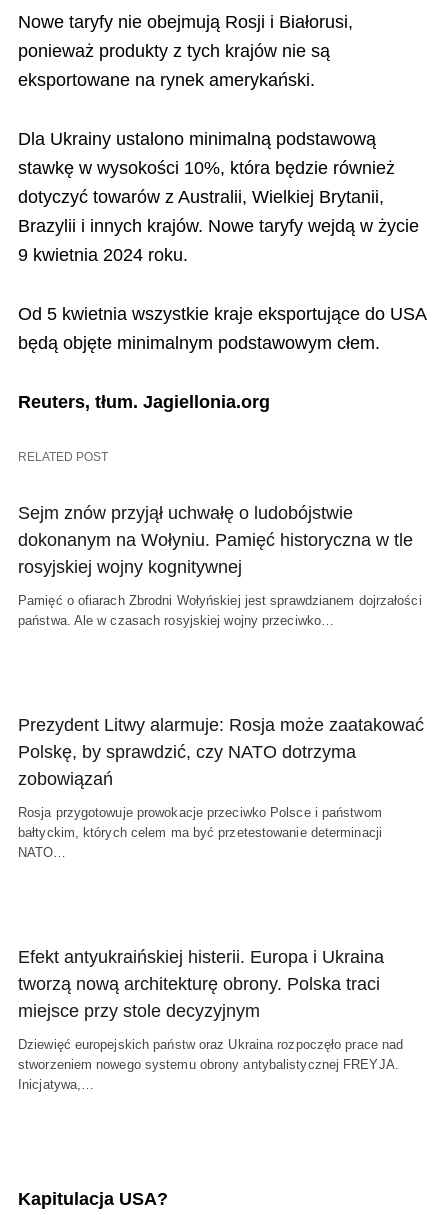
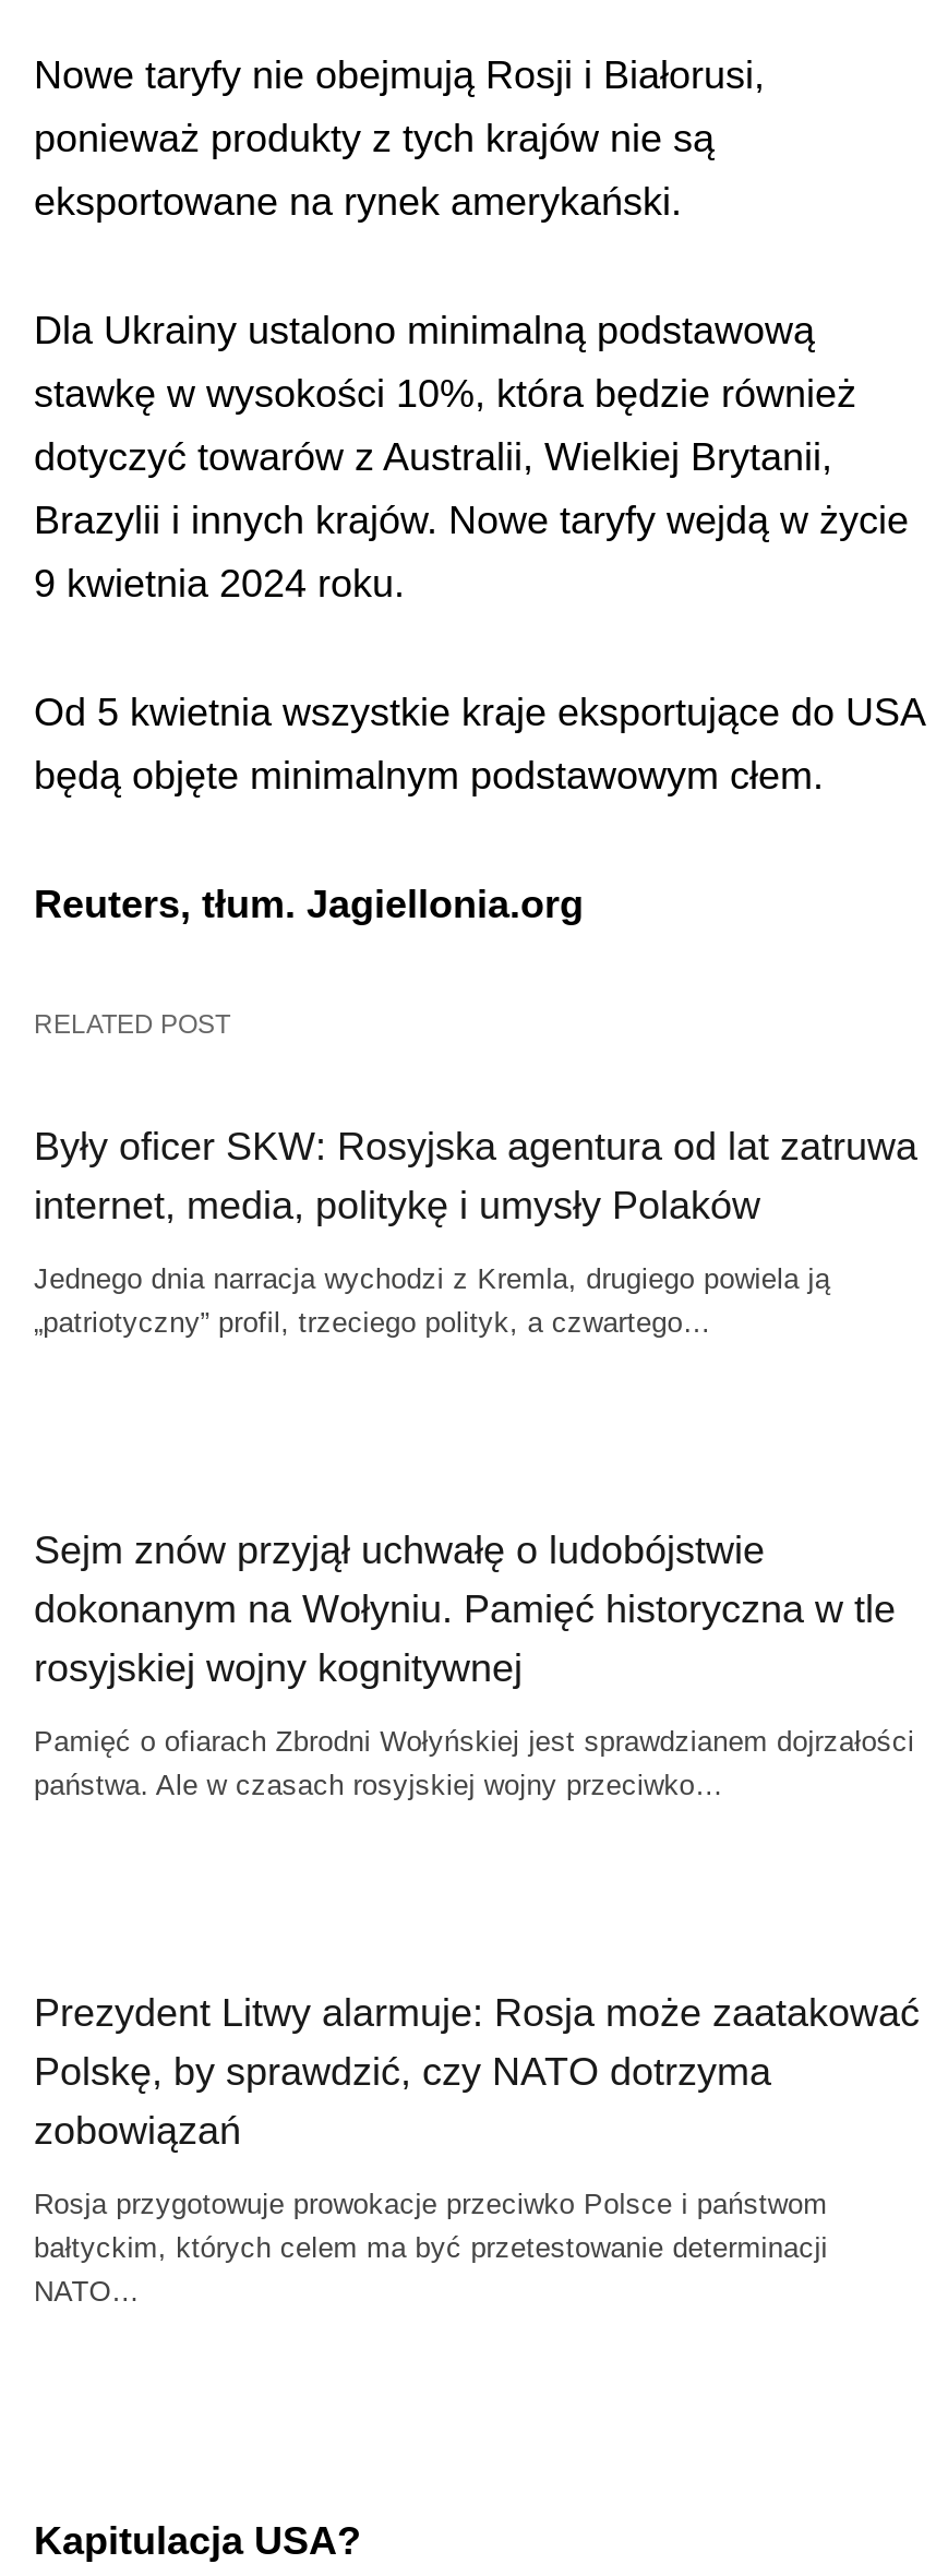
+ Były oficer SKW: Rosyjska agentura od lat zatruwa
+ internet, media, politykę i umysły Polaków
+ Jednego dnia narracja wychodzi z Kremla, drugiego powiela ją
+ „patriotyczny” profil, trzeciego polityk, a czwartego…

moved down: Sejm znów przyjął uchwałę o ludobójstwie | dokonanym na Wołyniu. Pamięć historyczna w tle | rosyjskiej wojny kognitywnej | ... | bałtyckim, których celem ma być przetestowanie determinacji | NATO…

- Efekt antyukraińskiej histerii. Europa i Ukraina
- tworzą nową architekturę obrony. Polska traci
- miejsce przy stole decyzyjnym
- Dziewięć europejskich państw oraz Ukraina rozpoczęło prace nad
- stworzeniem nowego systemu obrony antybalistycznej FREYJA.
- Inicjatywa,…
